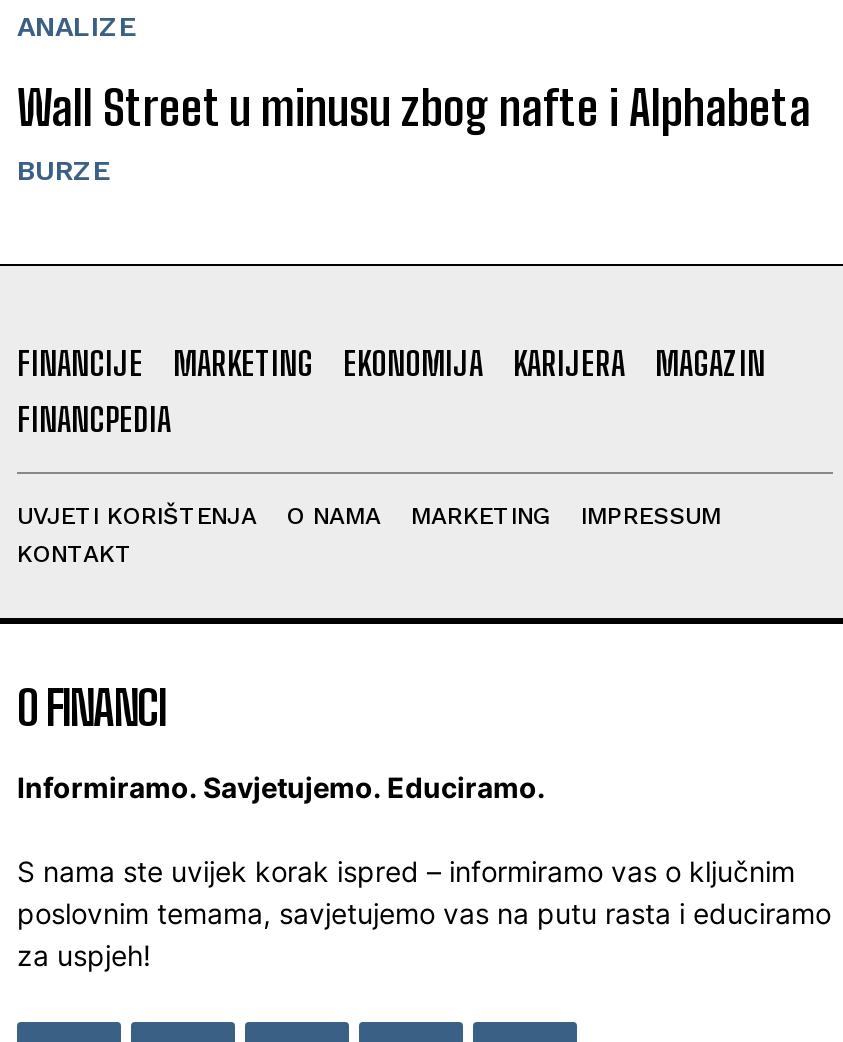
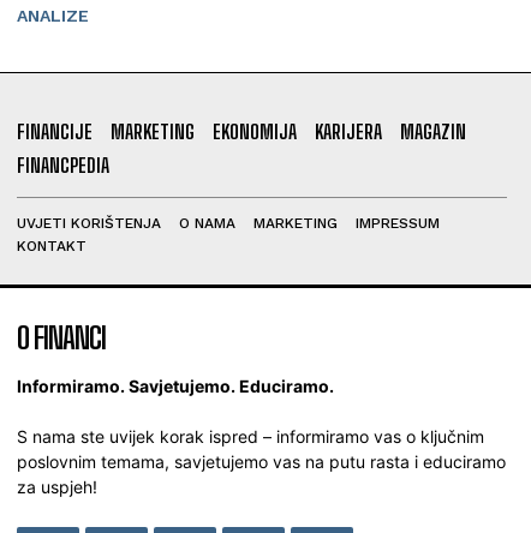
- Wall Street u minusu zbog nafte i Alphabeta
- BURZE
